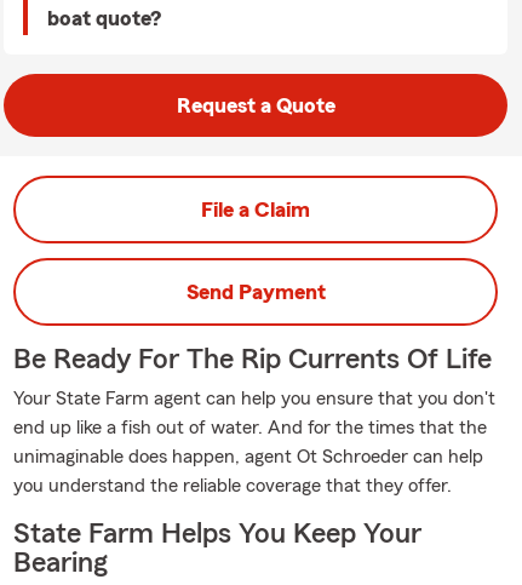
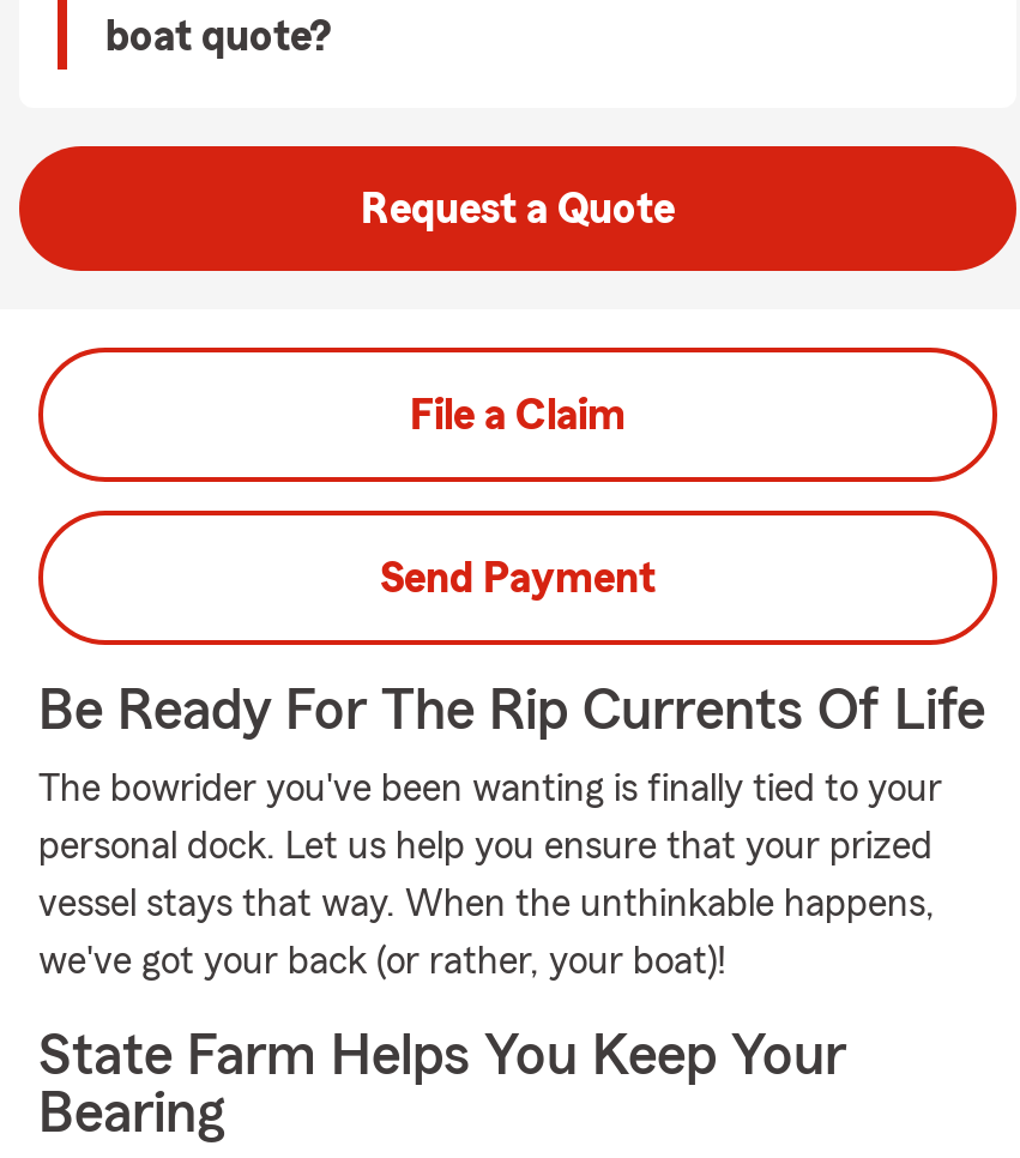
- Your State Farm agent can help you ensure that you don't
+ The bowrider you've been wanting is finally tied to your

- end up like a fish out of water. And for the times that the
+ personal dock. Let us help you ensure that your prized

- unimaginable does happen, agent Ot Schroeder can help
+ vessel stays that way. When the unthinkable happens,

- you understand the reliable coverage that they offer.
+ we've got your back (or rather, your boat)!
